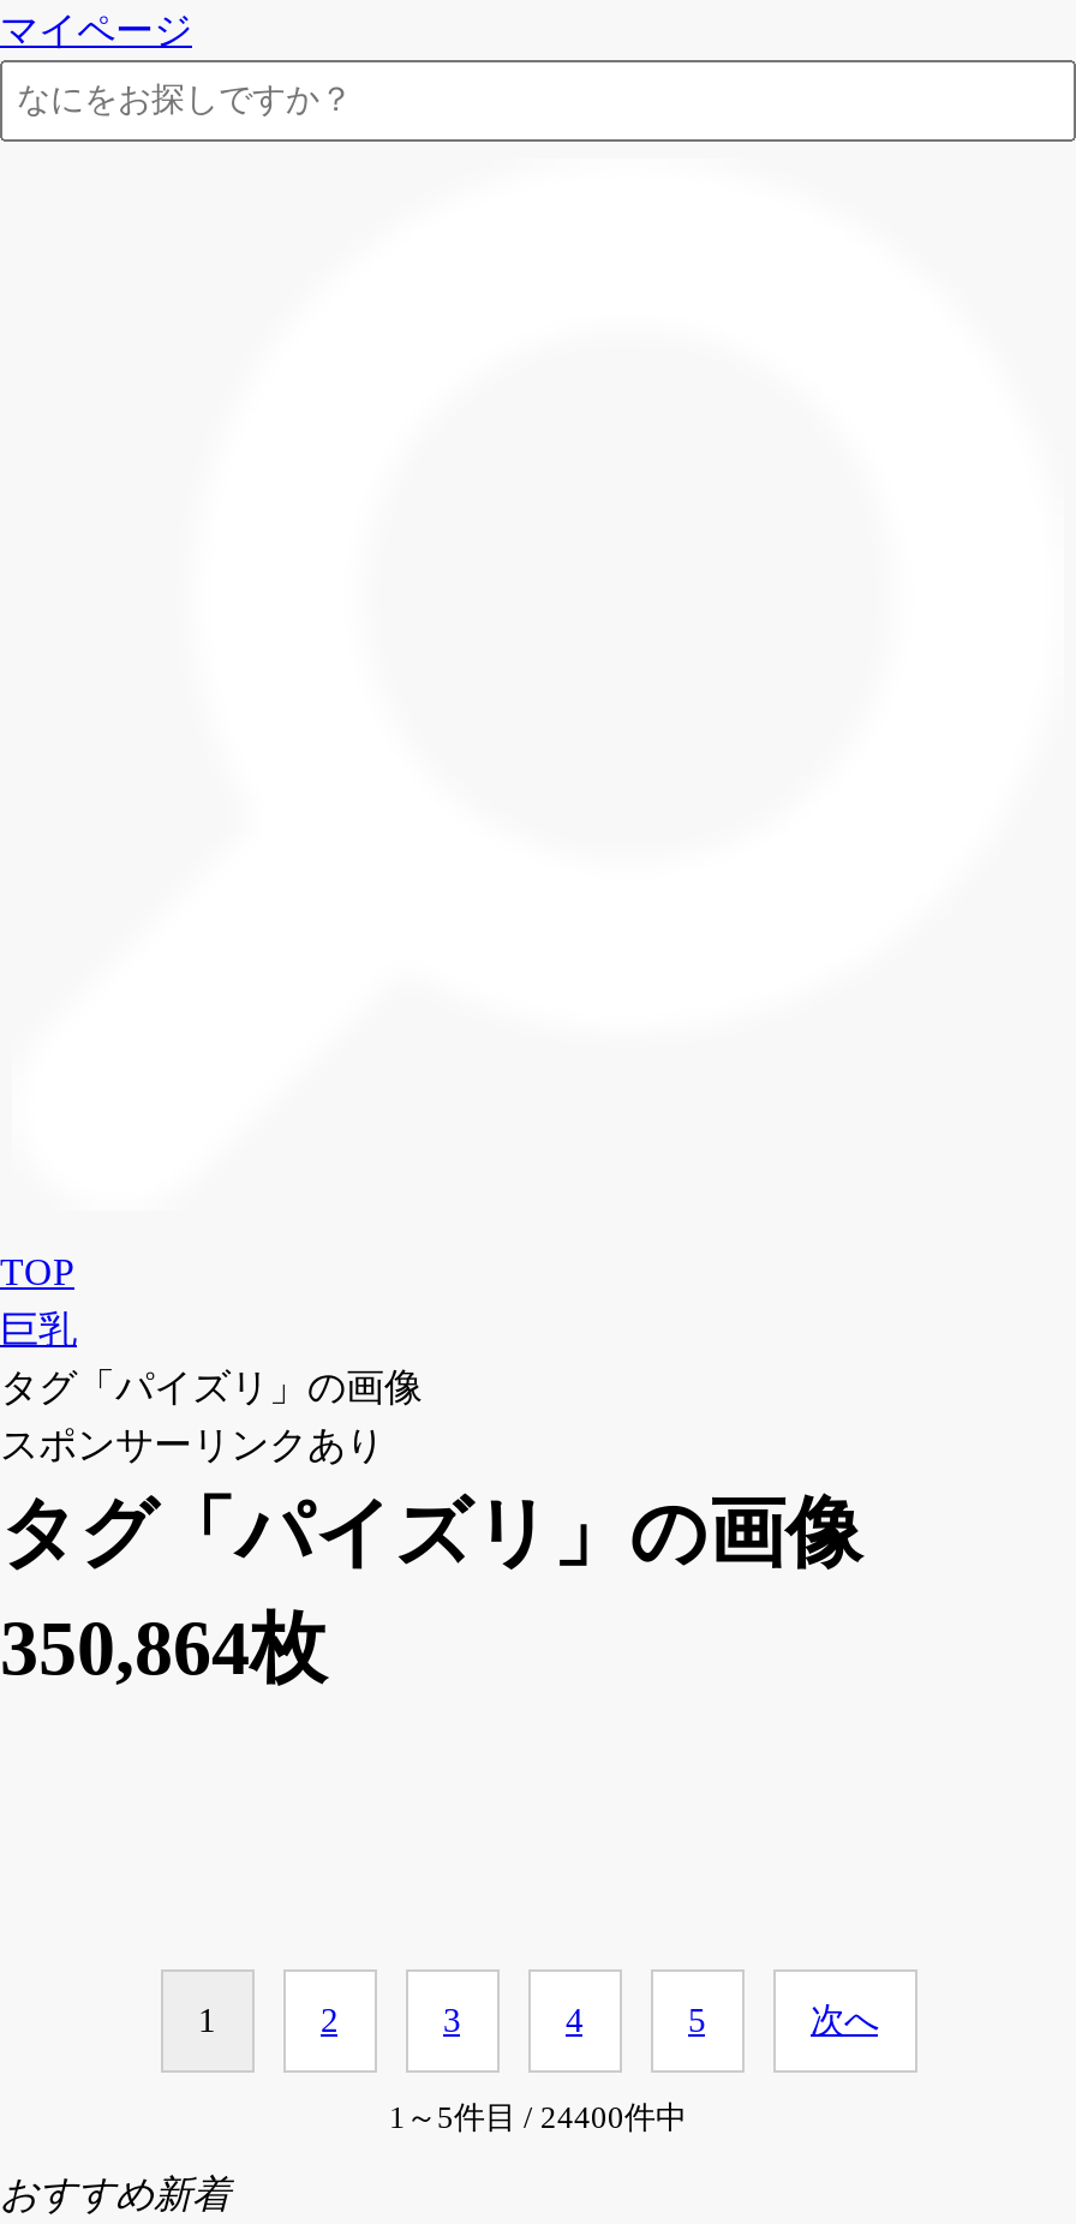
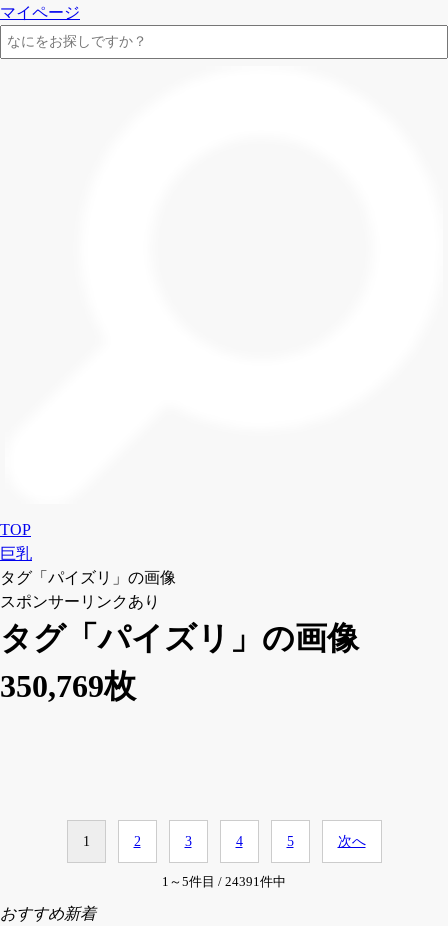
- 350,864枚
+ 350,769枚

- 1～5件目 / 24400件中
+ 1～5件目 / 24391件中
